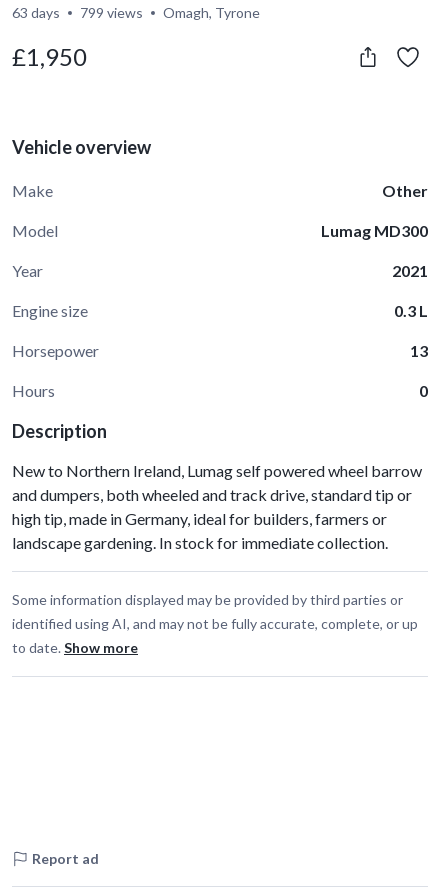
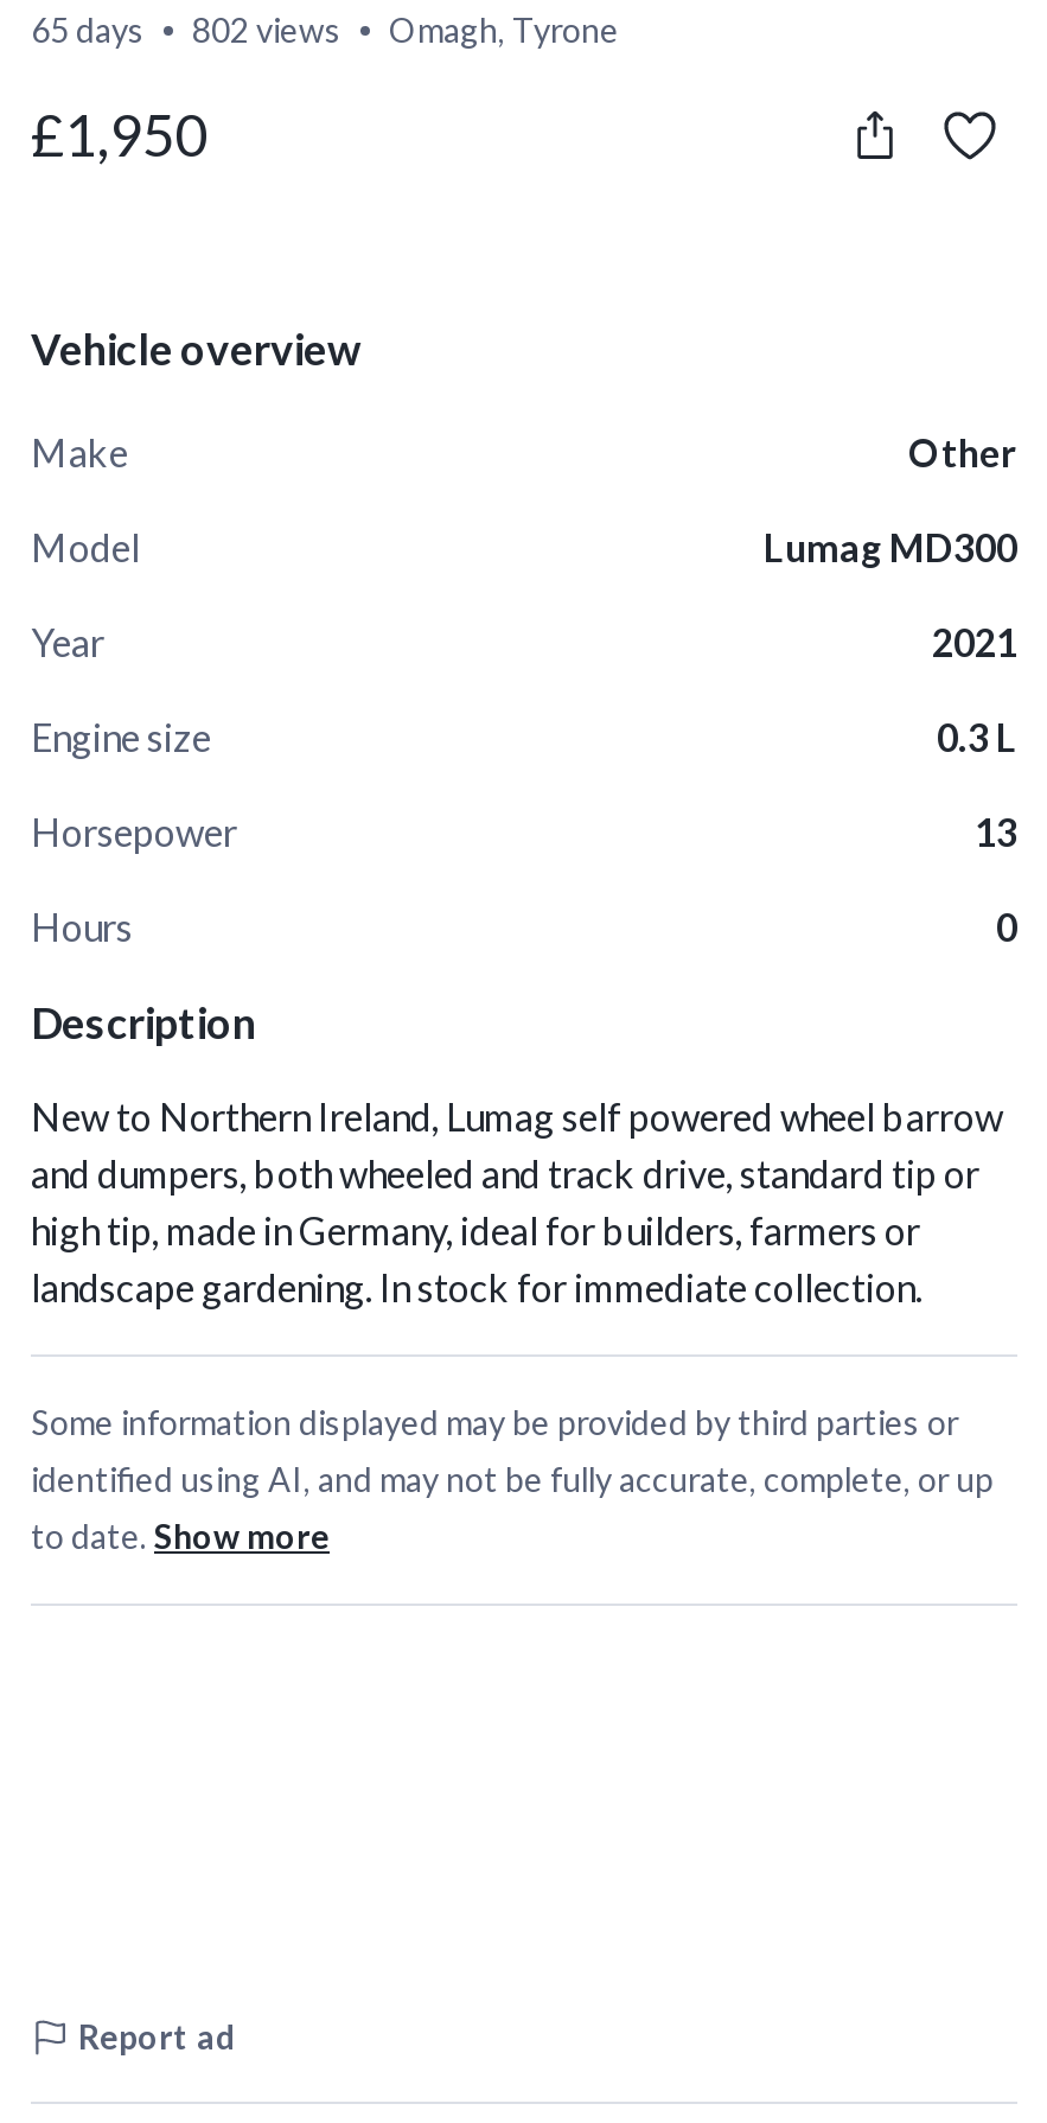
- 63 days
+ 65 days

- 799 views
+ 802 views
